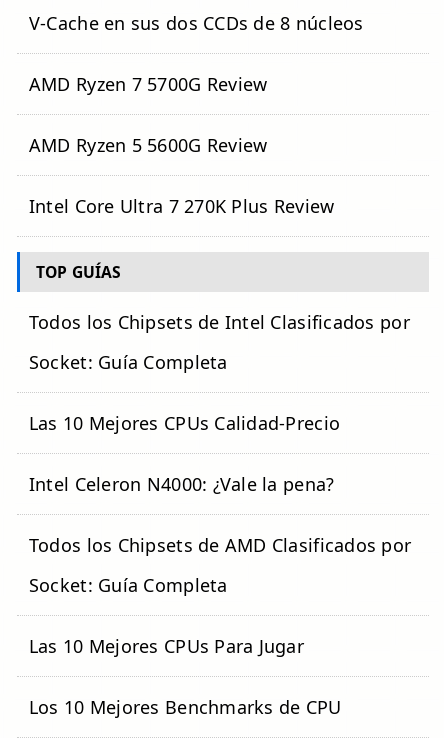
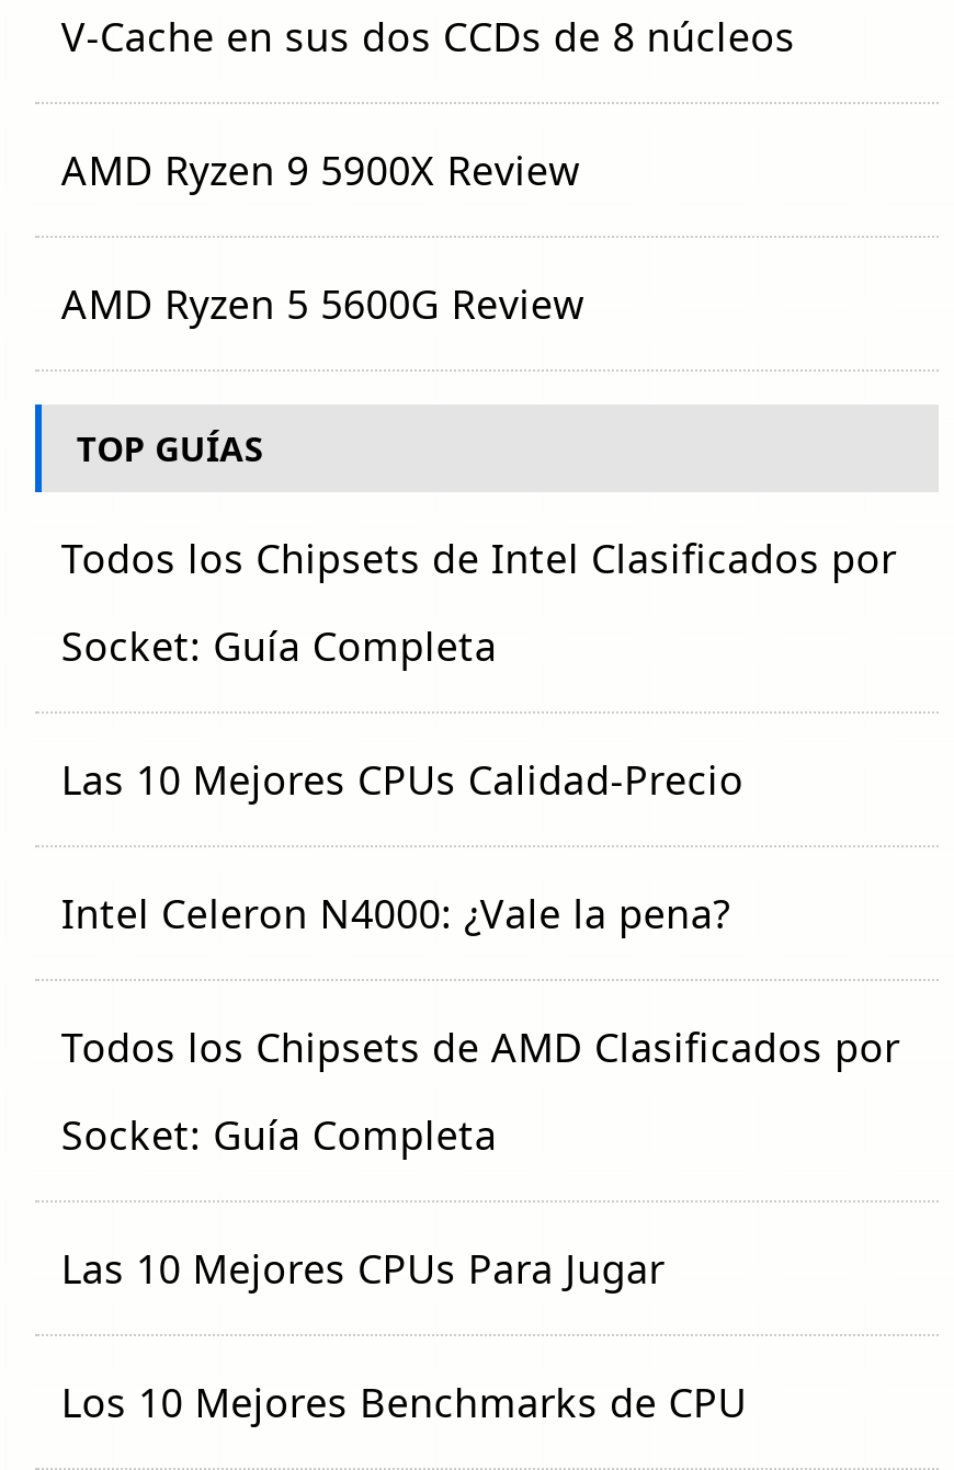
- AMD Ryzen 7 5700G Review
+ AMD Ryzen 9 5900X Review

- Intel Core Ultra 7 270K Plus Review
